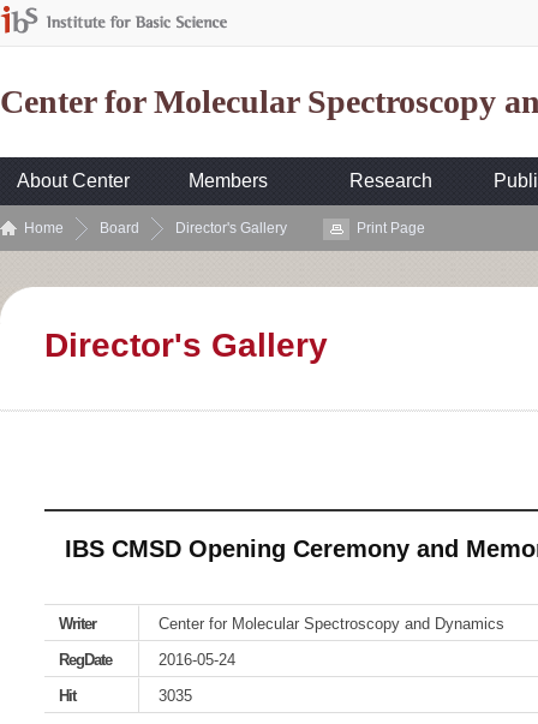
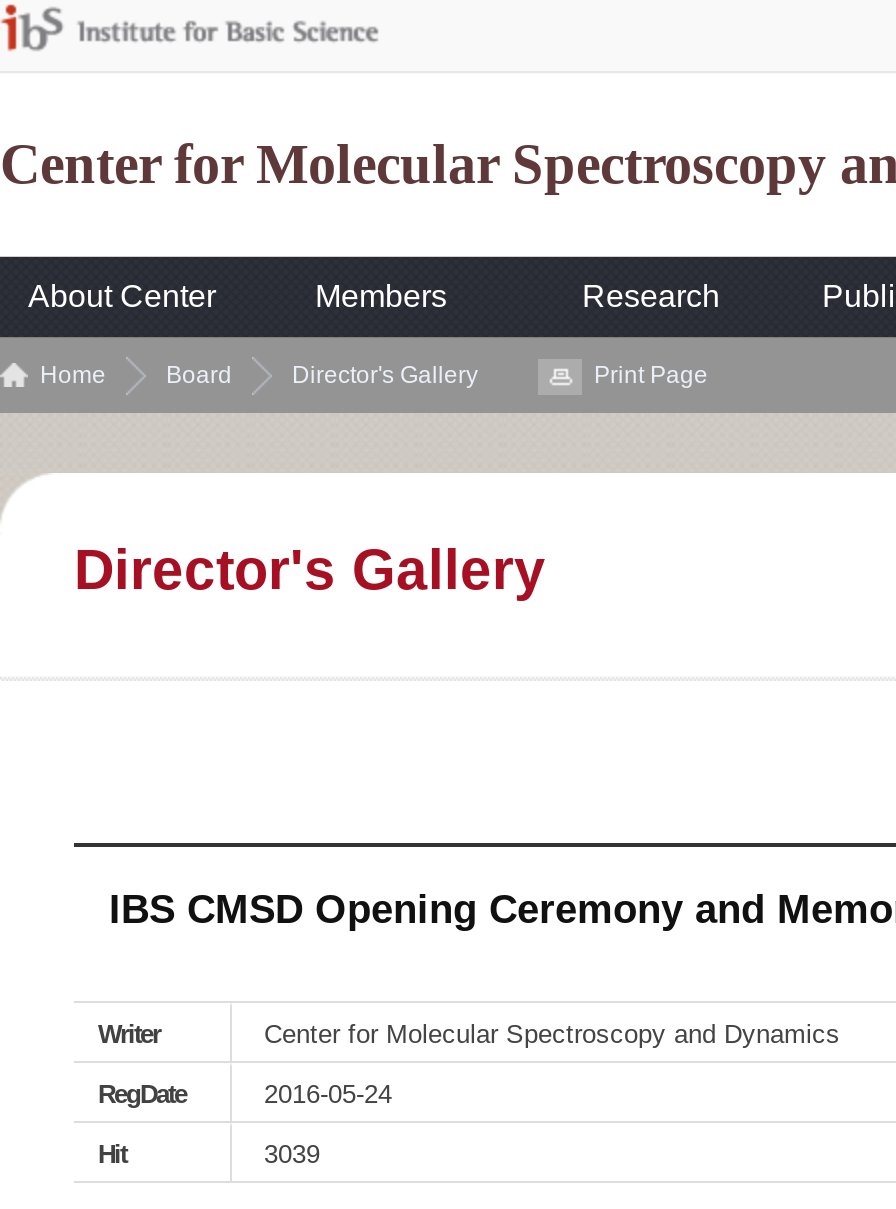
- 3035
+ 3039
